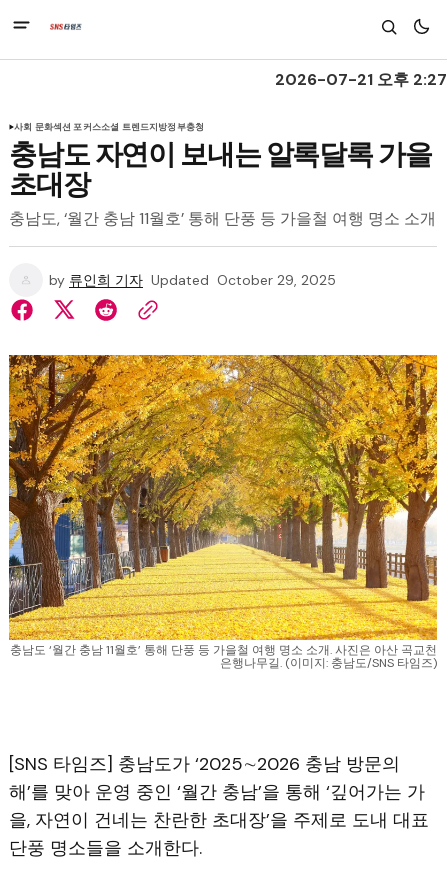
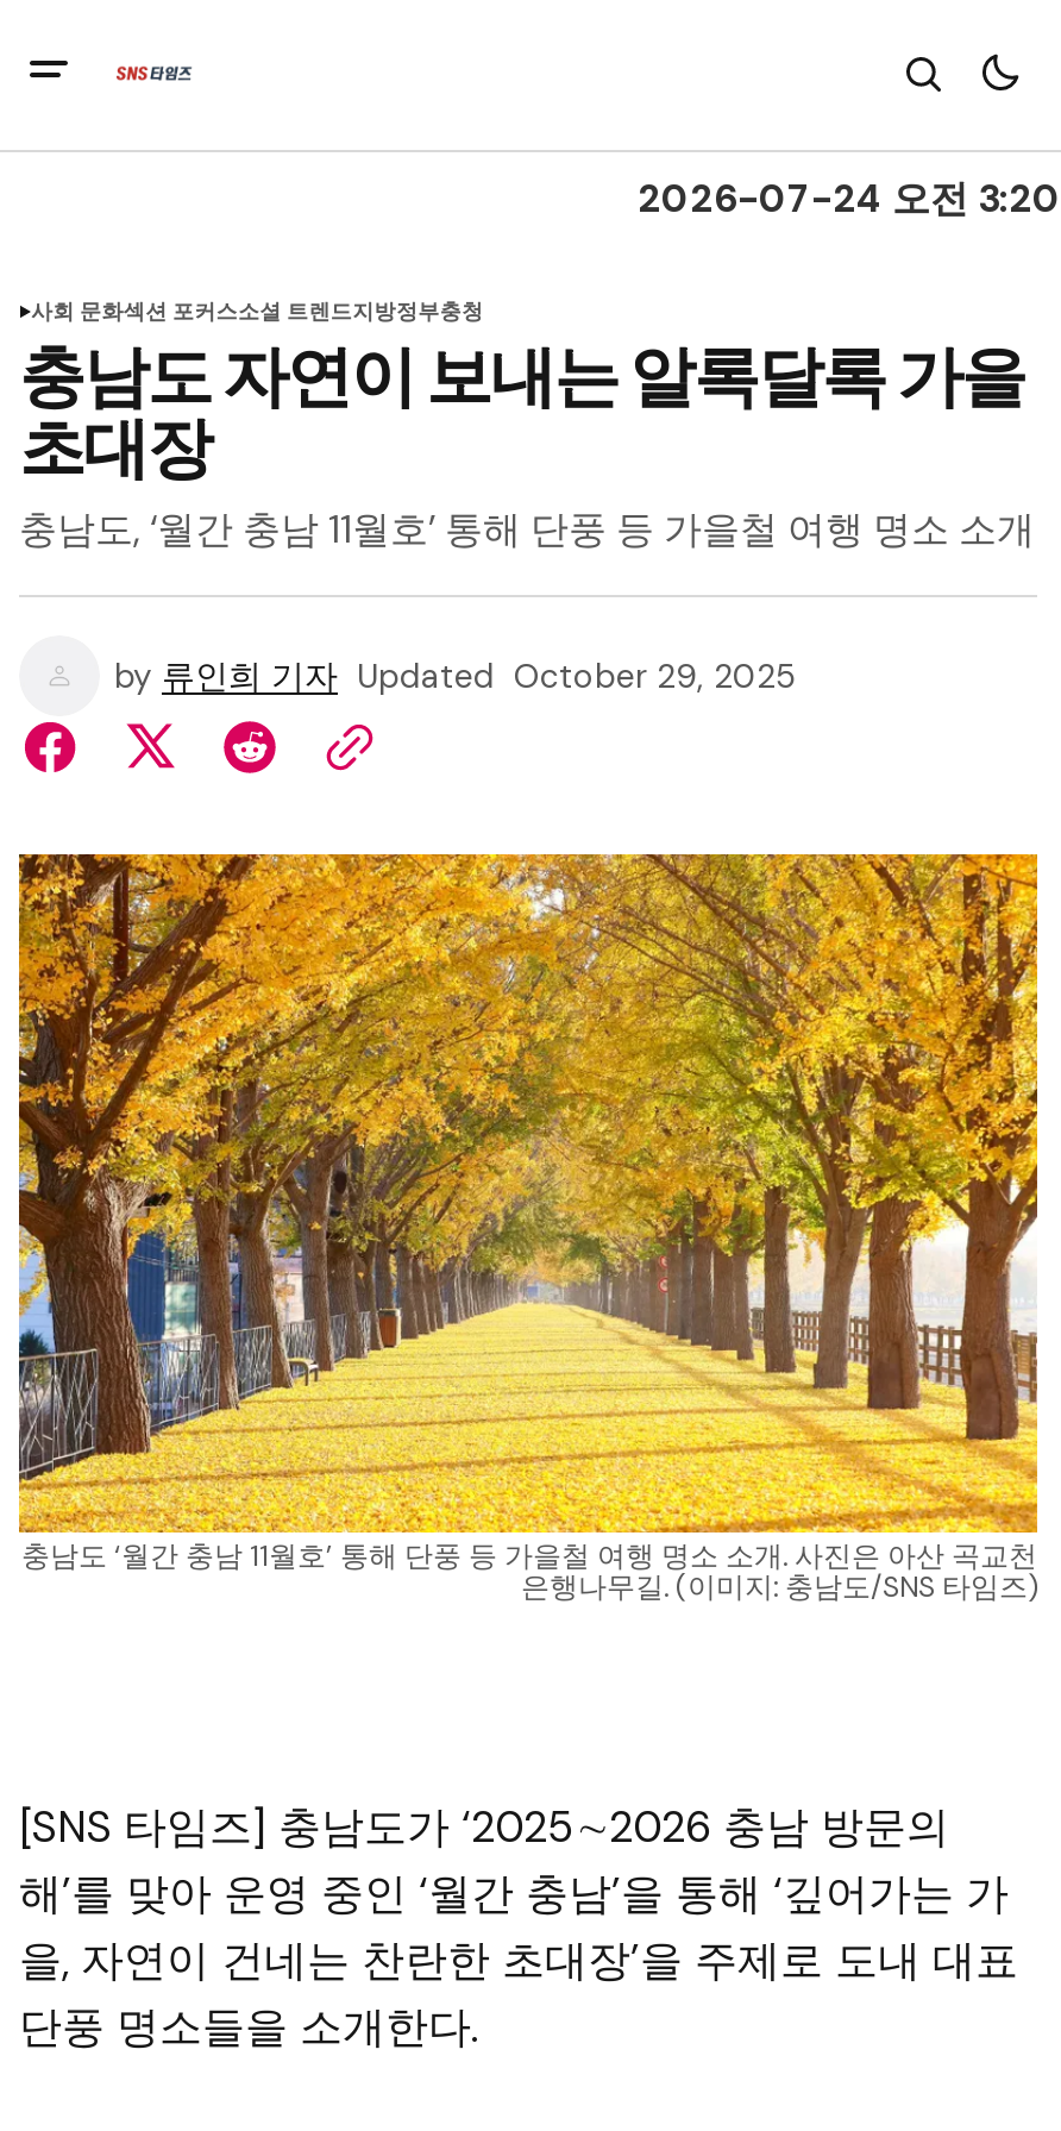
- 2026-07-21 오후 2:27
+ 2026-07-24 오전 3:20
